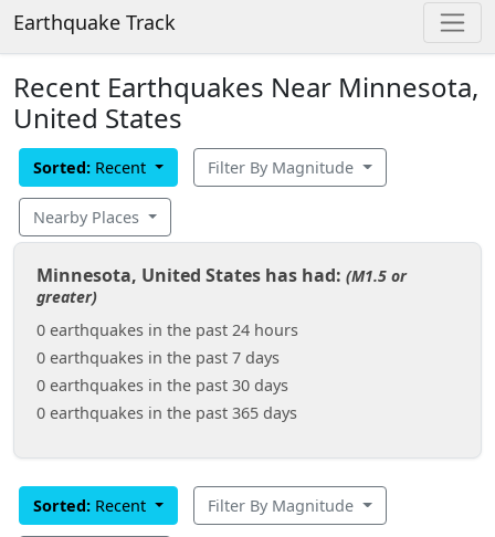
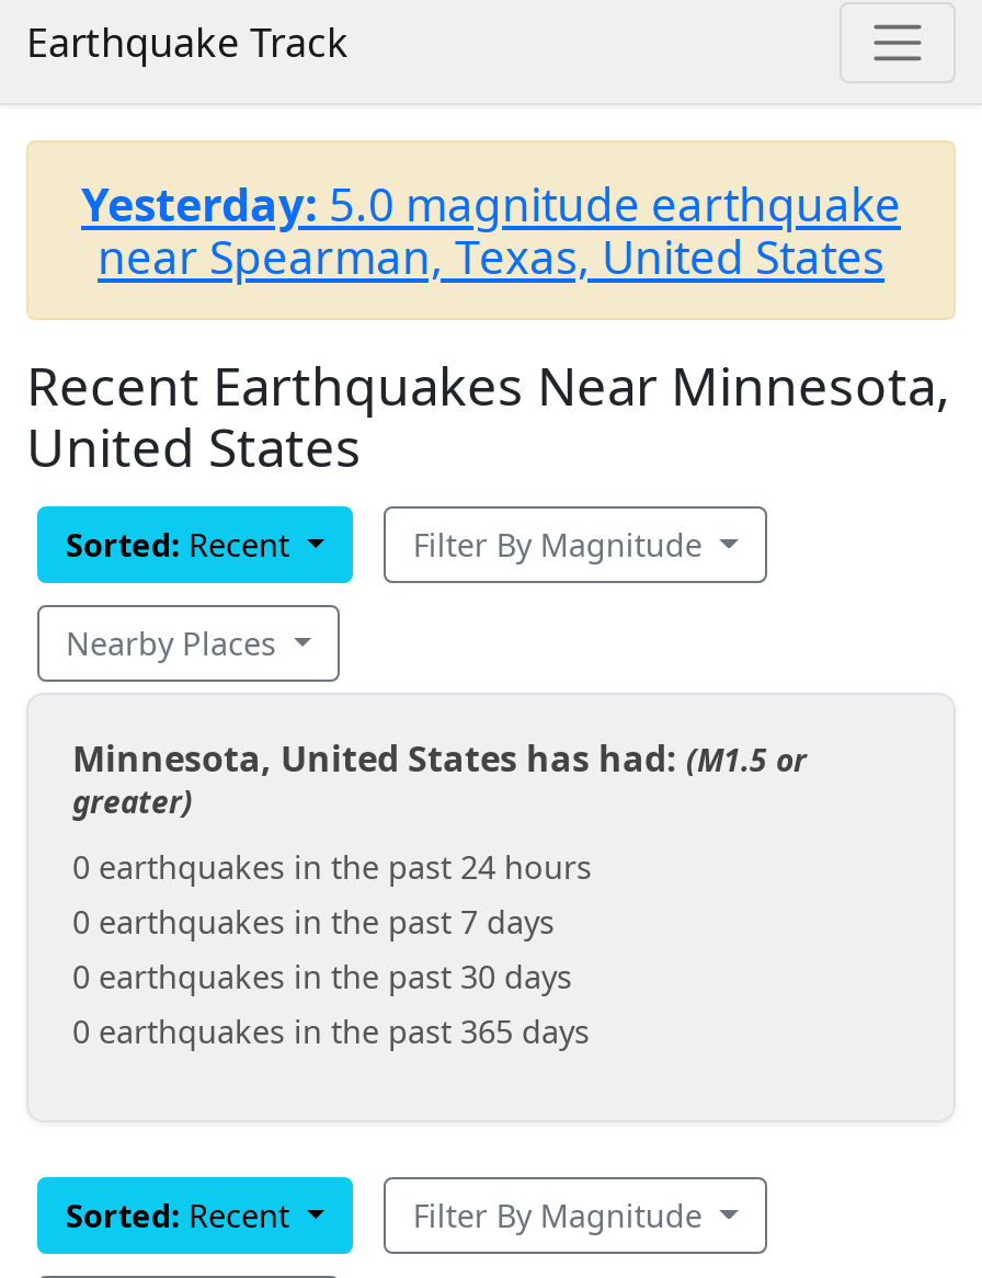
+ Yesterday: 5.0 magnitude earthquake
+ near Spearman, Texas, United States
